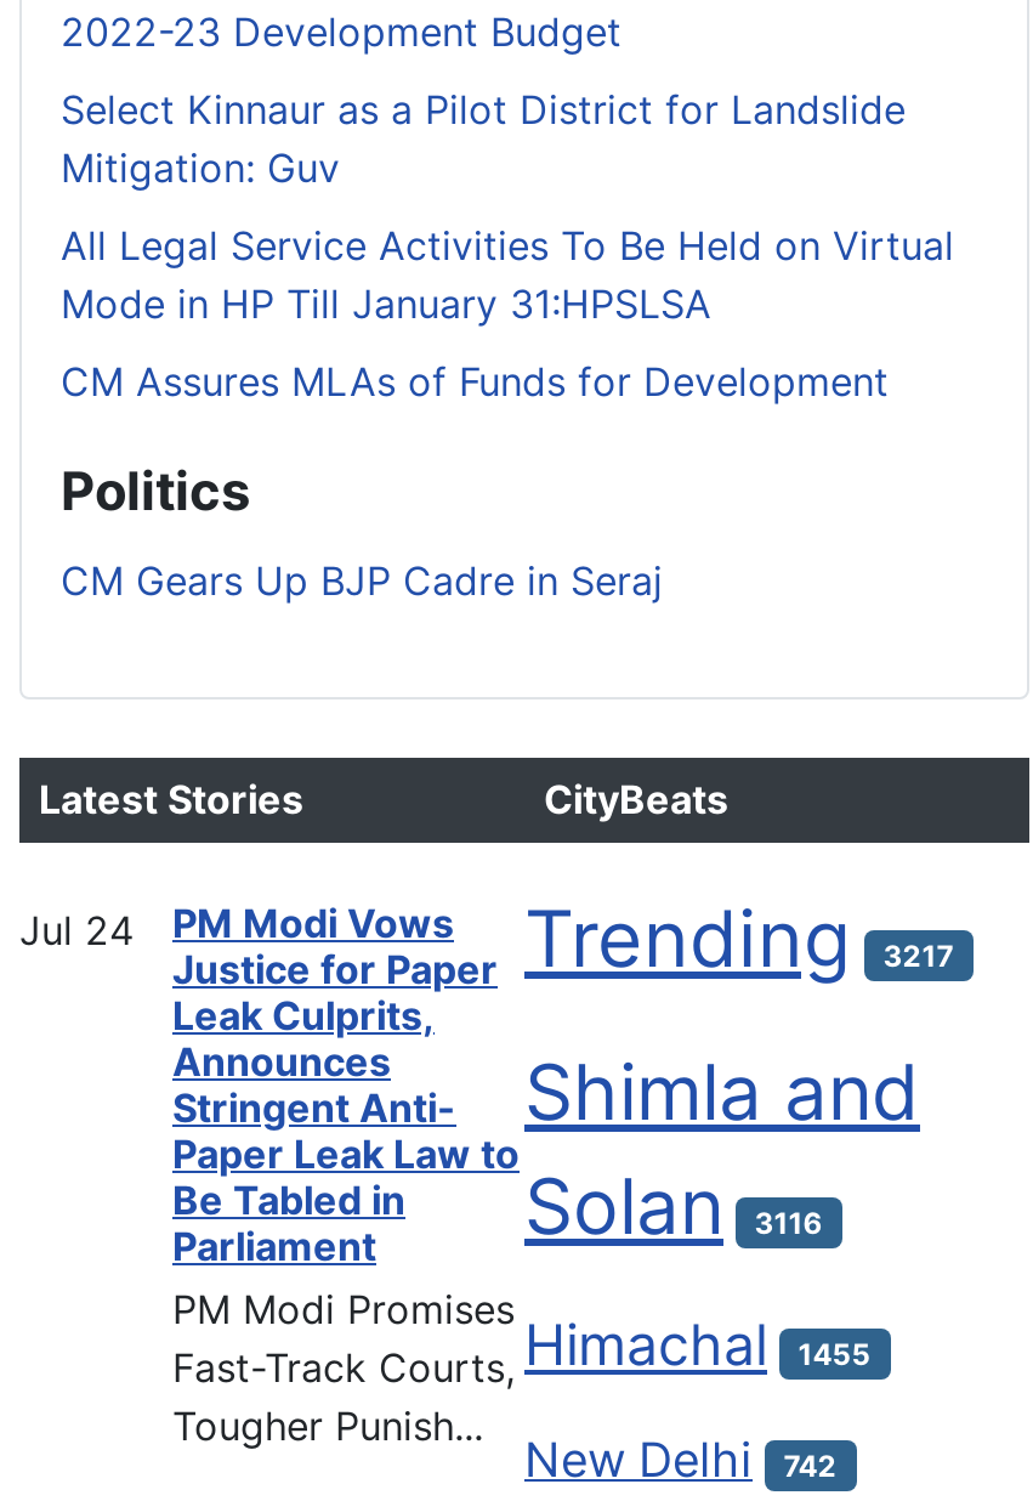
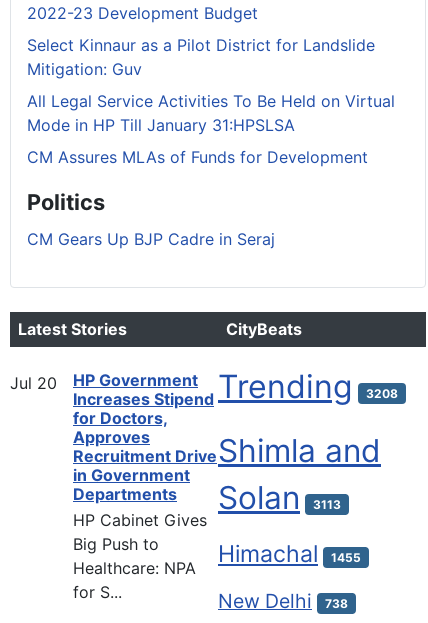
- Jul 24
- PM Modi Vows
- Justice for Paper
- Leak Culprits,
- Announces
- Stringent Anti-
- Paper Leak Law to
- Be Tabled in
- Parliament
- PM Modi Promises
- Fast-Track Courts,
- Tougher Punish...
+ Jul 20
+ HP Government
+ Increases Stipend
+ for Doctors,
+ Approves
+ Recruitment Drive
+ in Government
+ Departments
+ HP Cabinet Gives
+ Big Push to
+ Healthcare: NPA
+ for S...

- 3217
+ 3208

- Solan 3116
+ Solan 3113

- New Delhi 742
+ New Delhi 738
